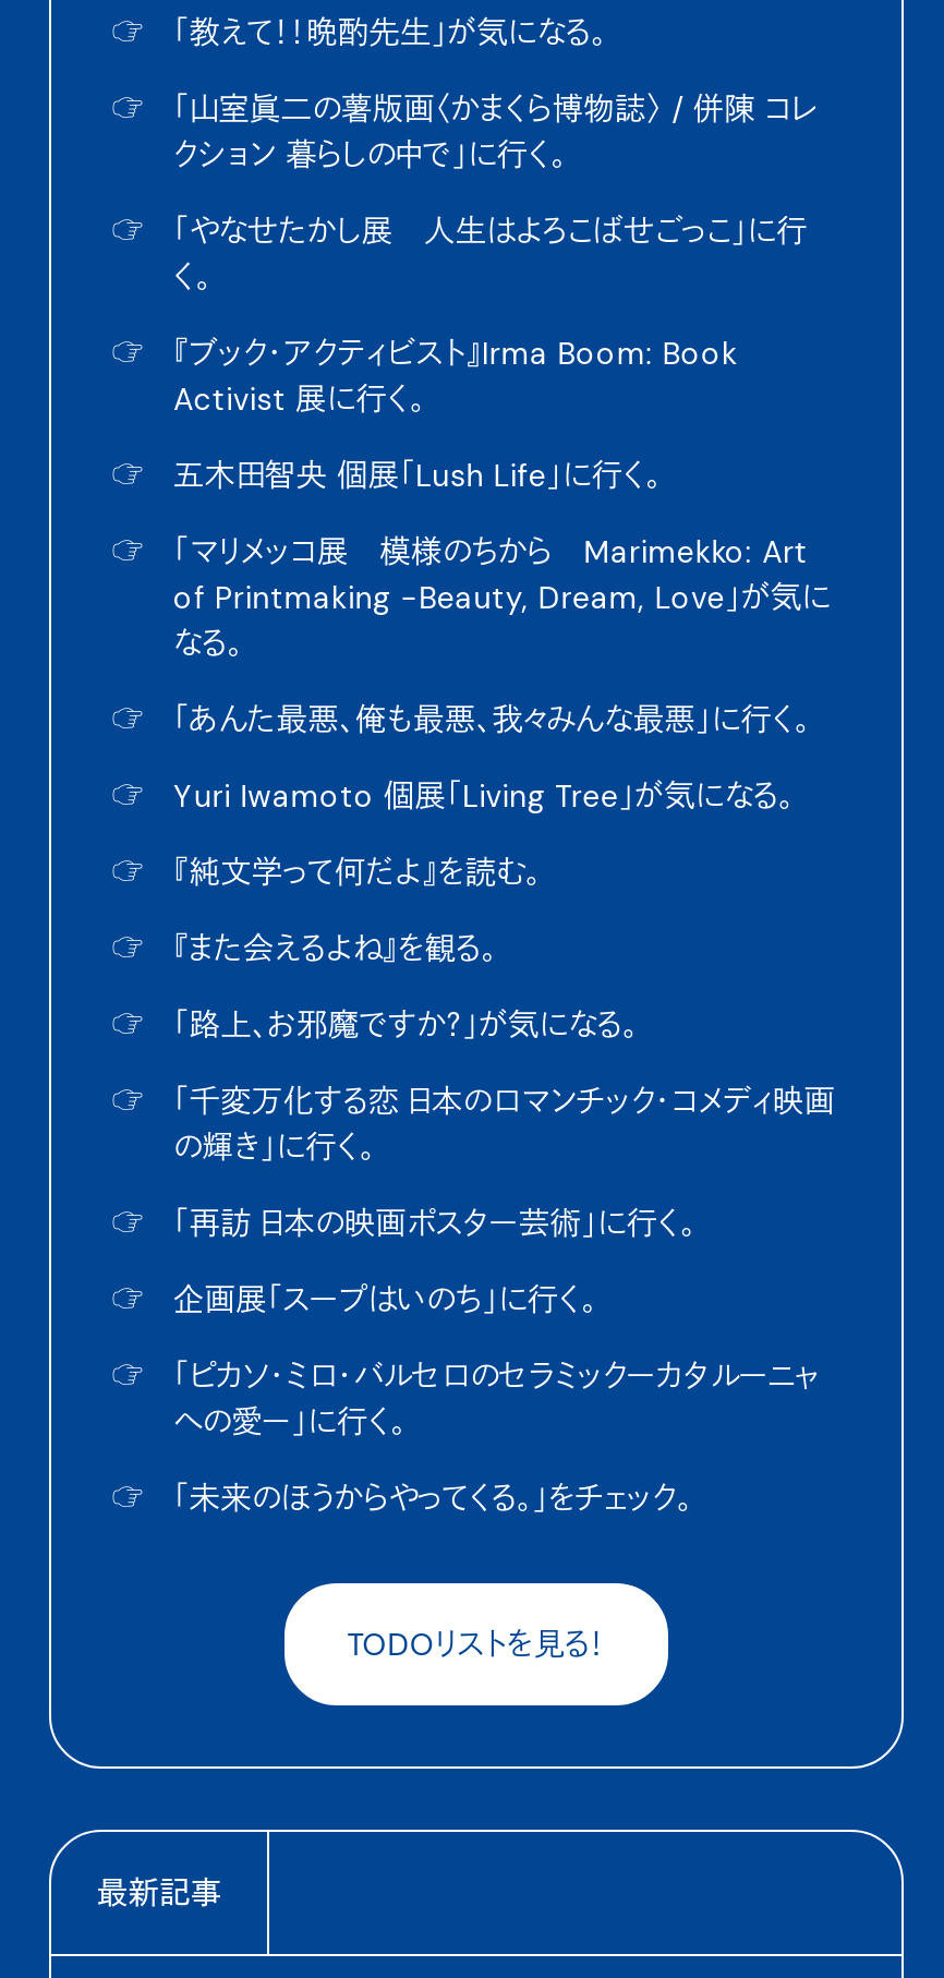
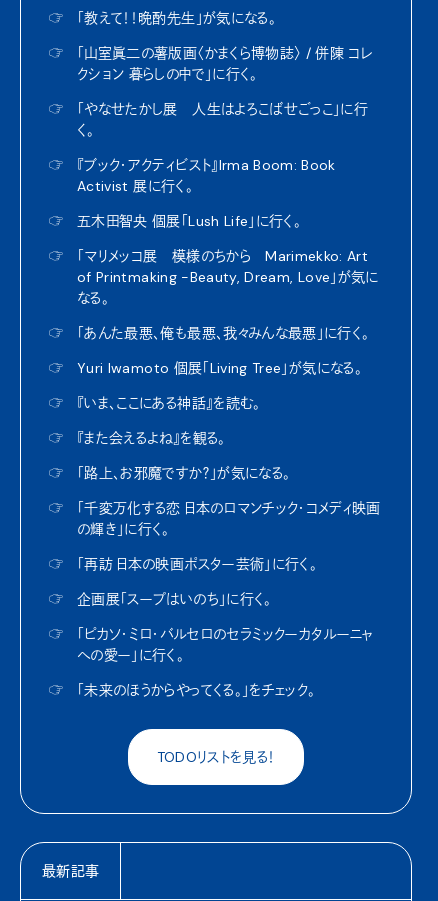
- 『純文学って何だよ』を読む。
+ 『いま、ここにある神話』を読む。
